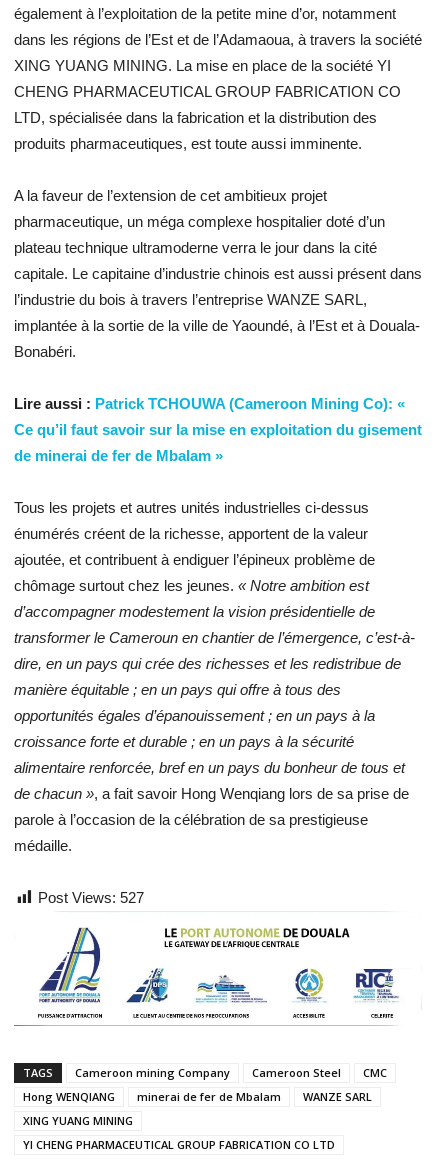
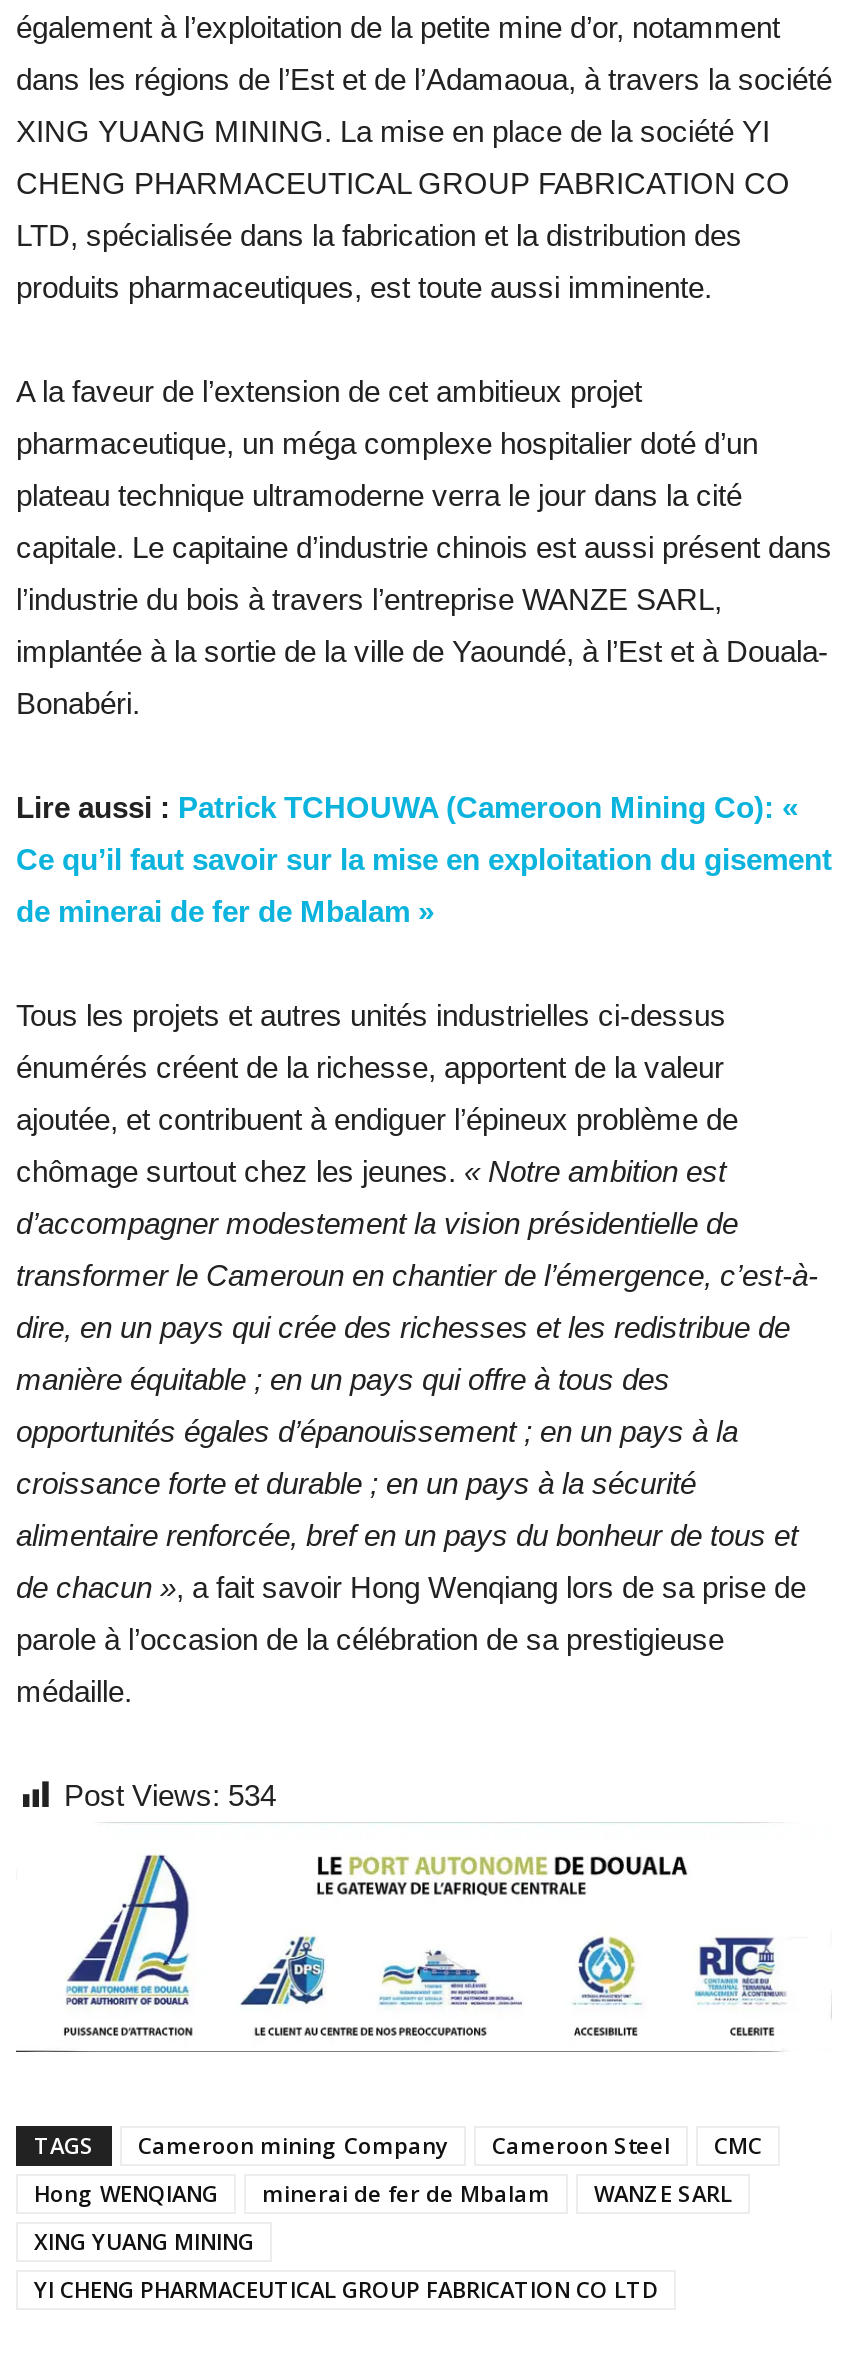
- Post Views: 527
+ Post Views: 534
